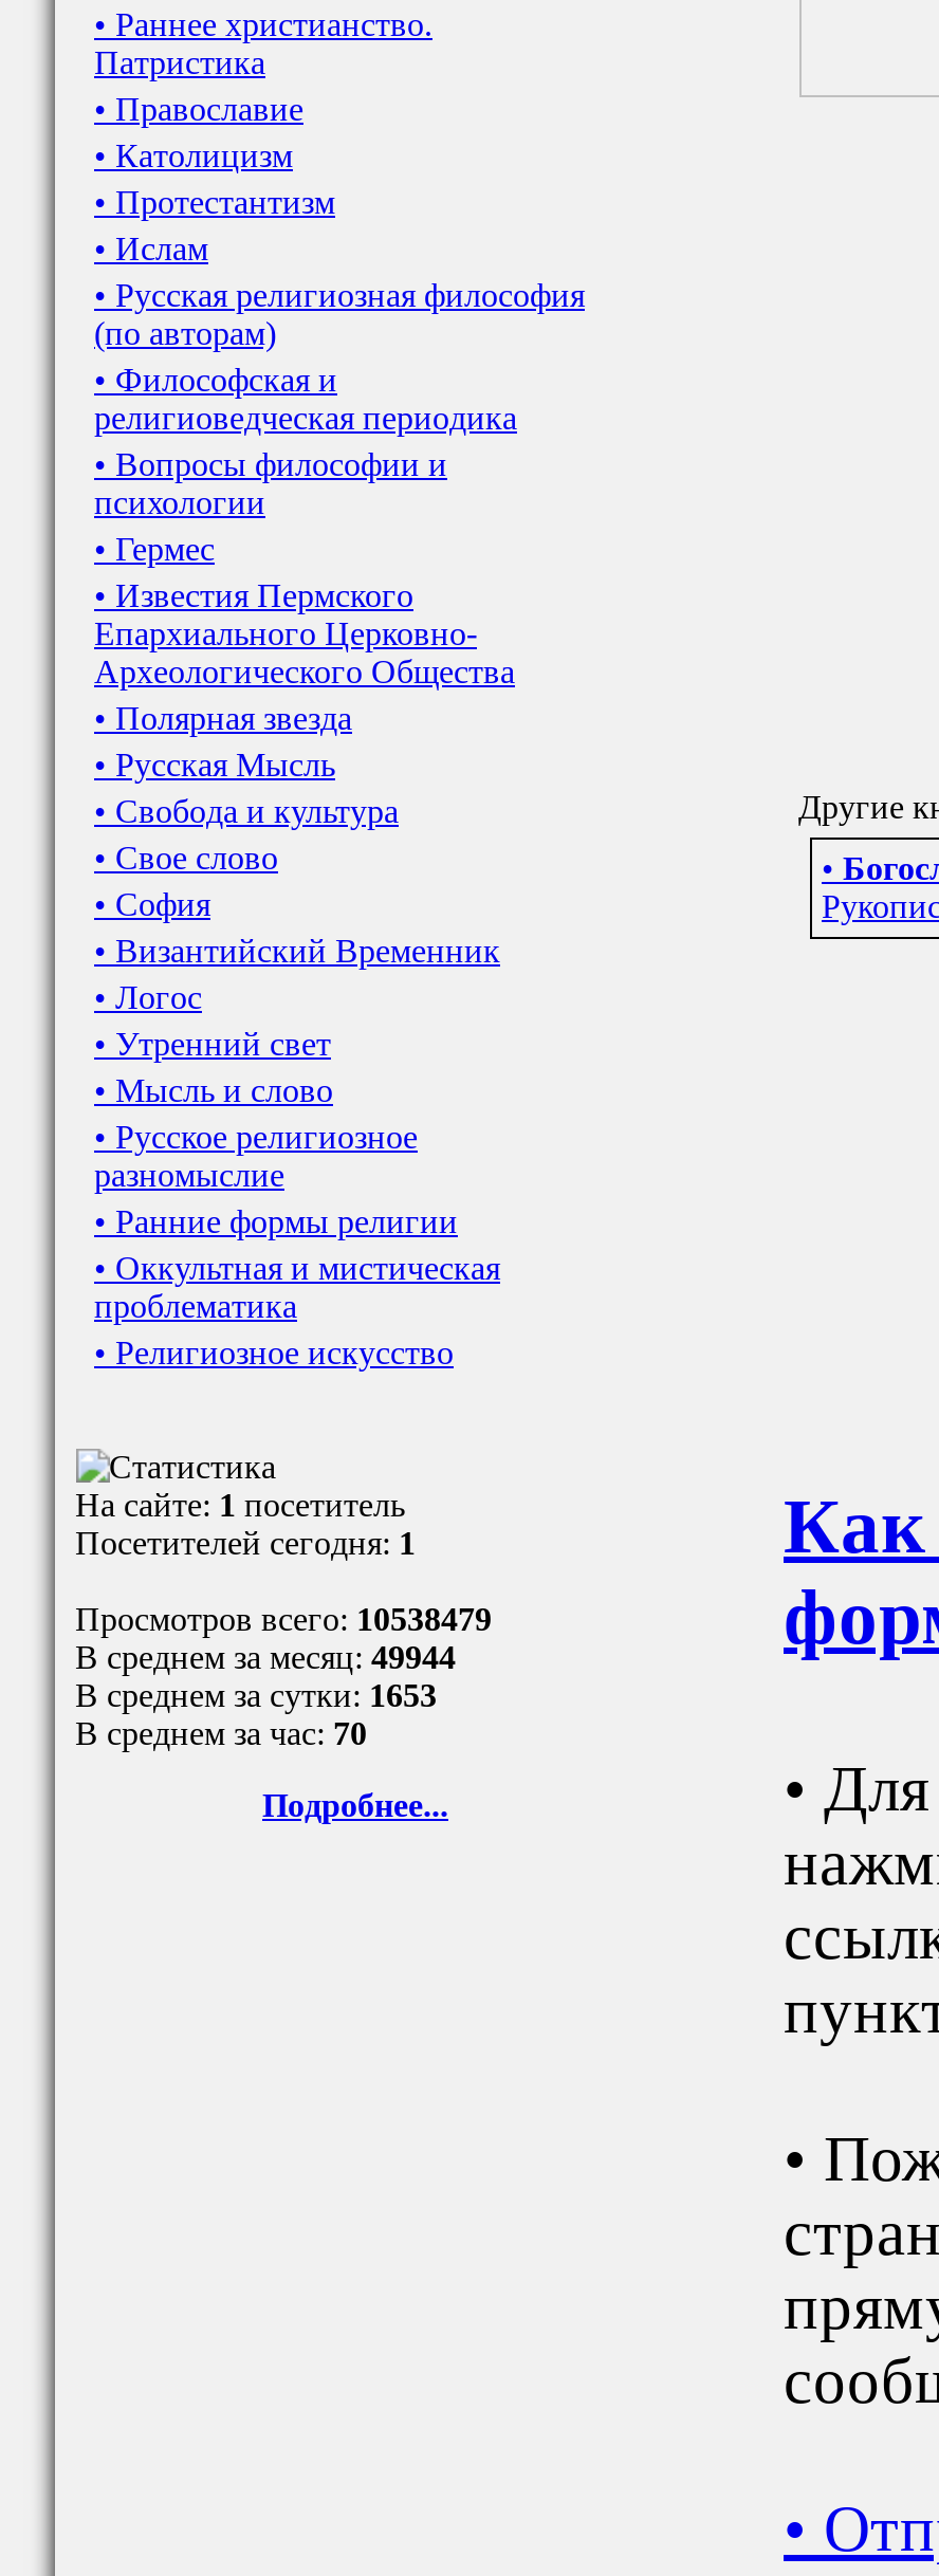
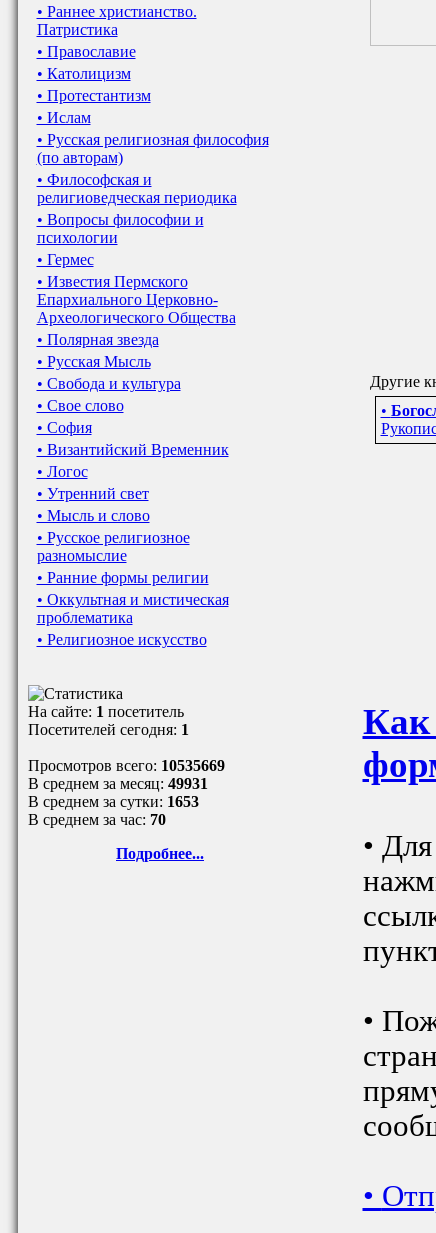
- Просмотров всего: 10538479
+ Просмотров всего: 10535669

- В среднем за месяц: 49944
+ В среднем за месяц: 49931
